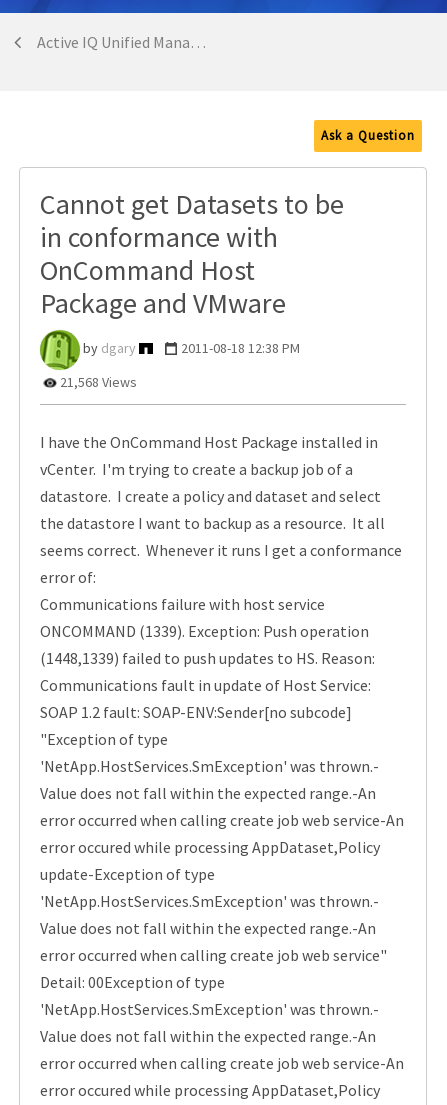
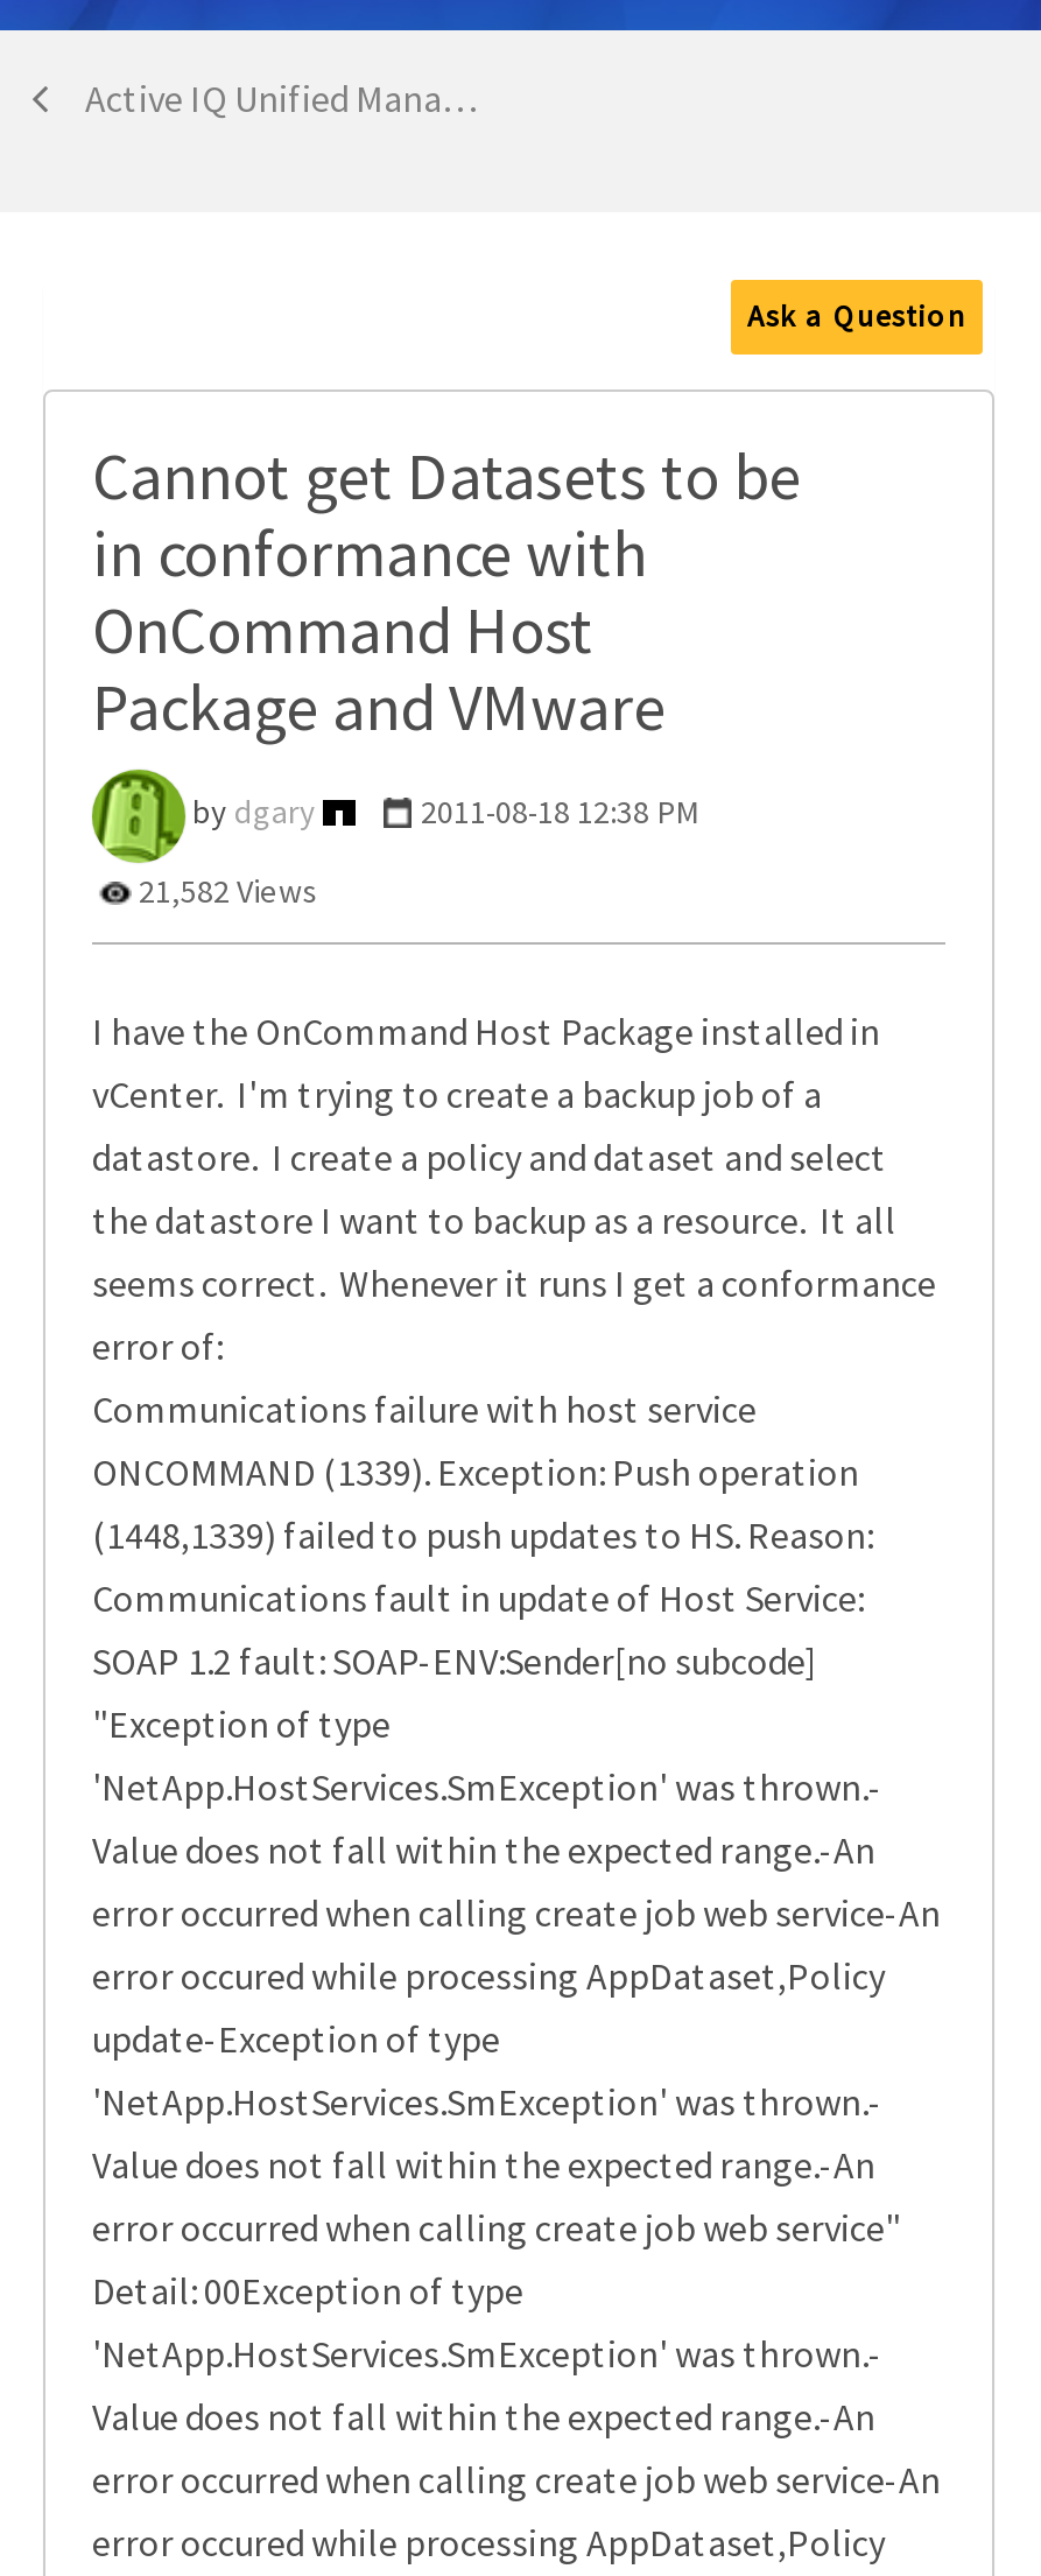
- 21,568 Views
+ 21,582 Views
